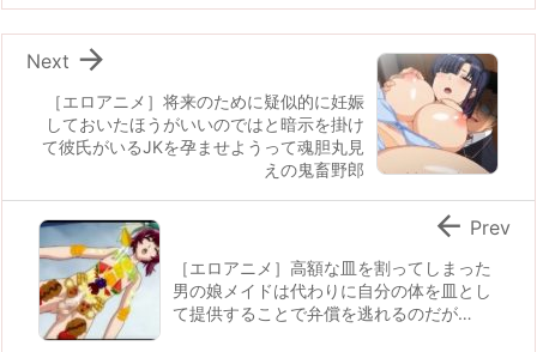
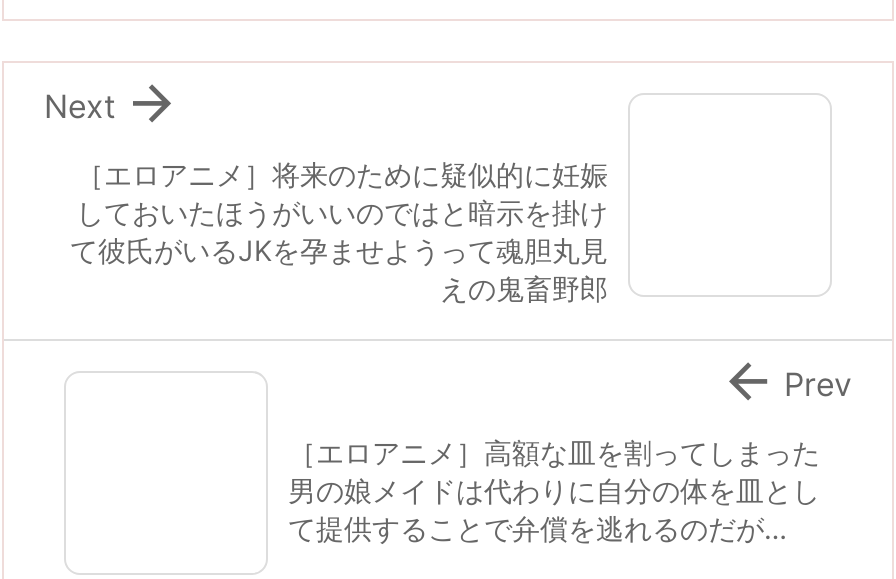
- [image]

- [image]
